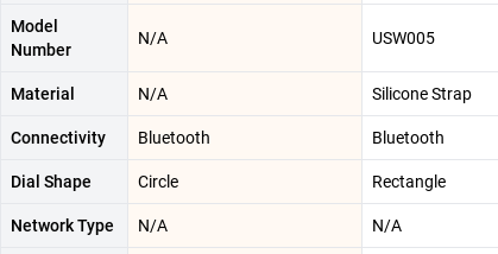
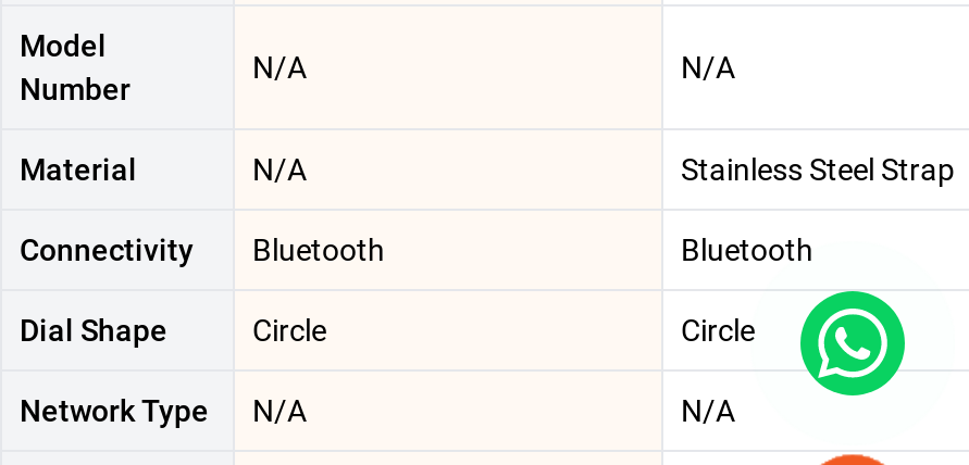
- USW005
+ N/A

- Silicone Strap
+ Stainless Steel Strap

+ [image]

- Rectangle
+ Circle
